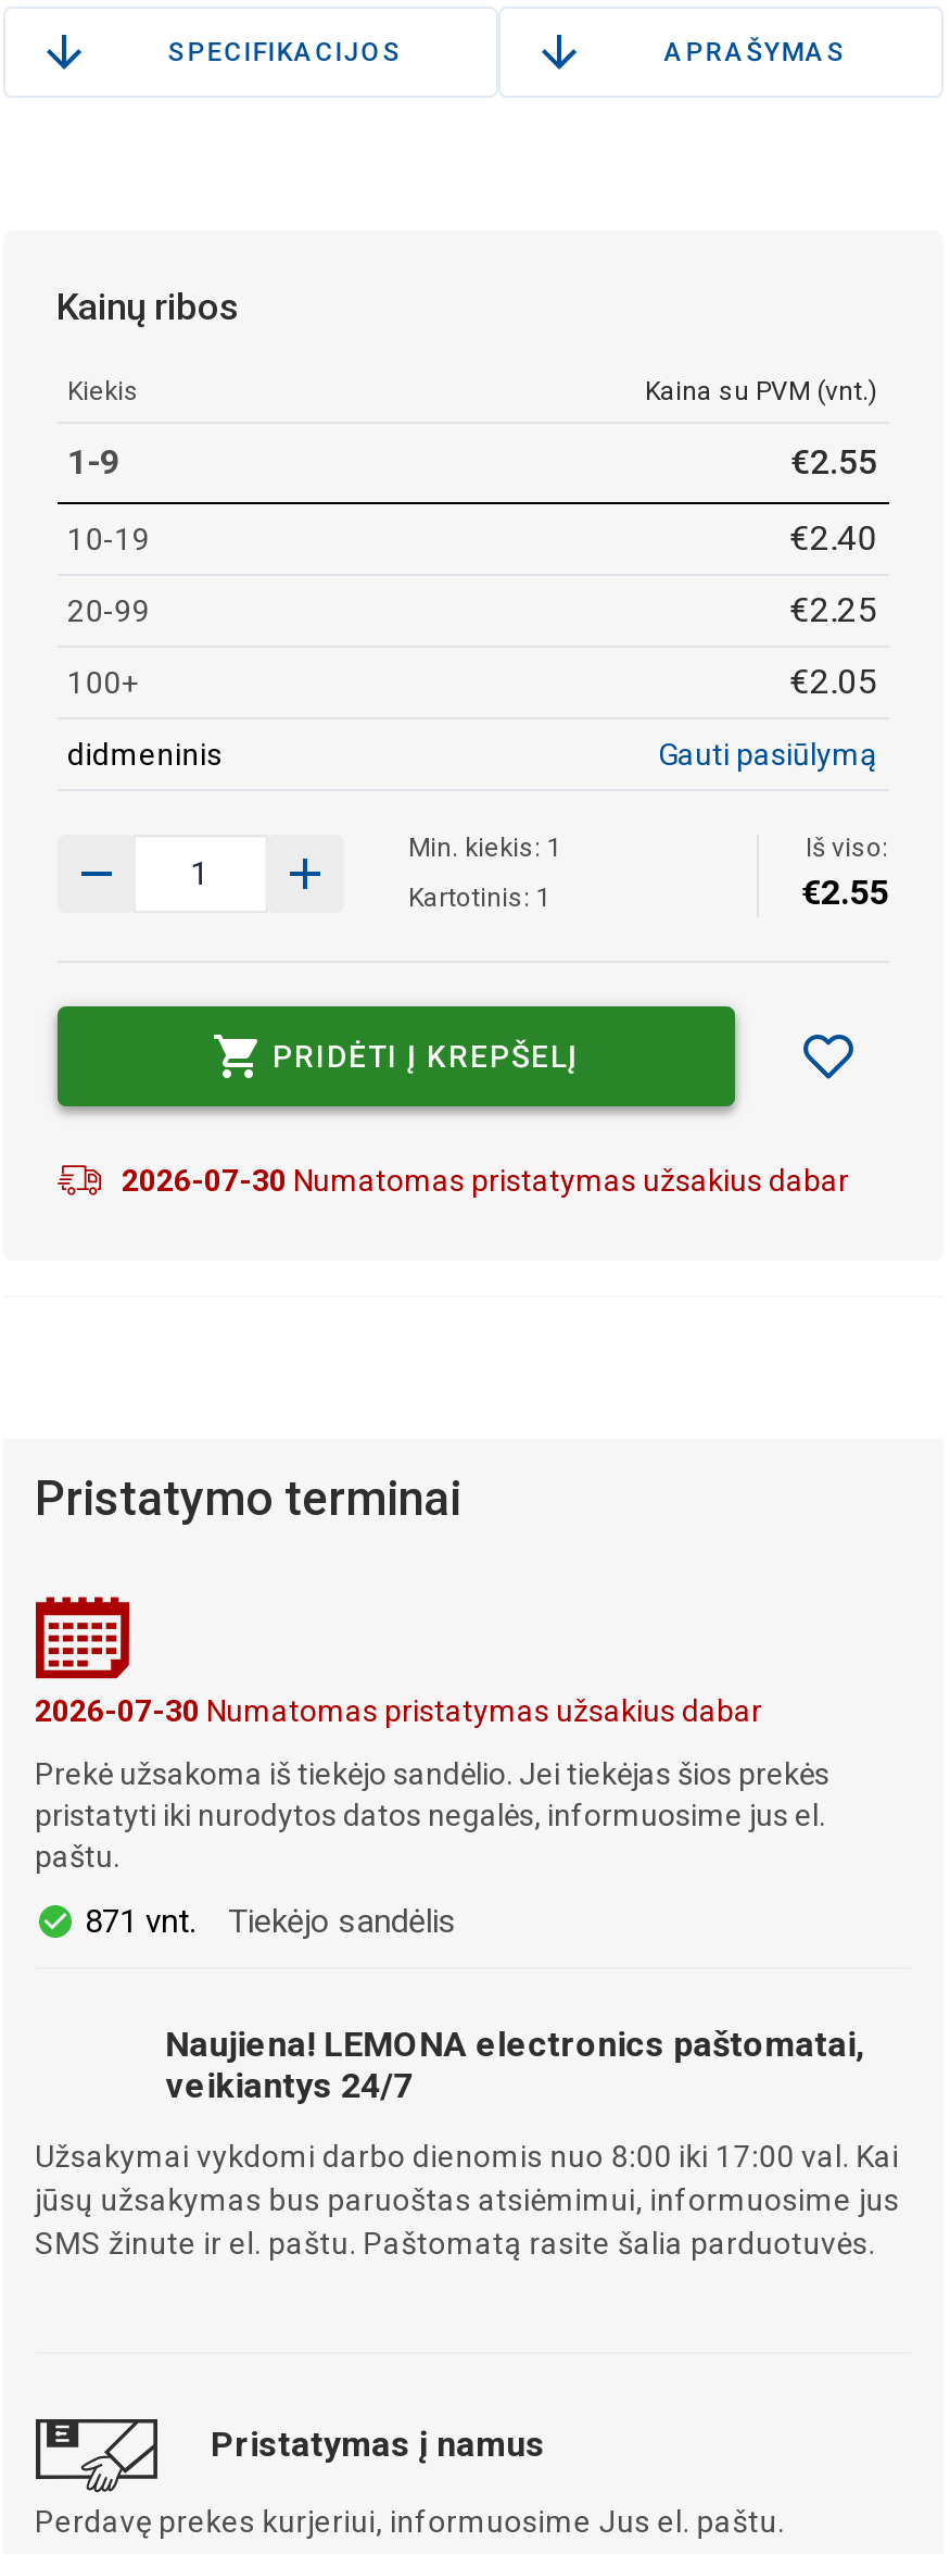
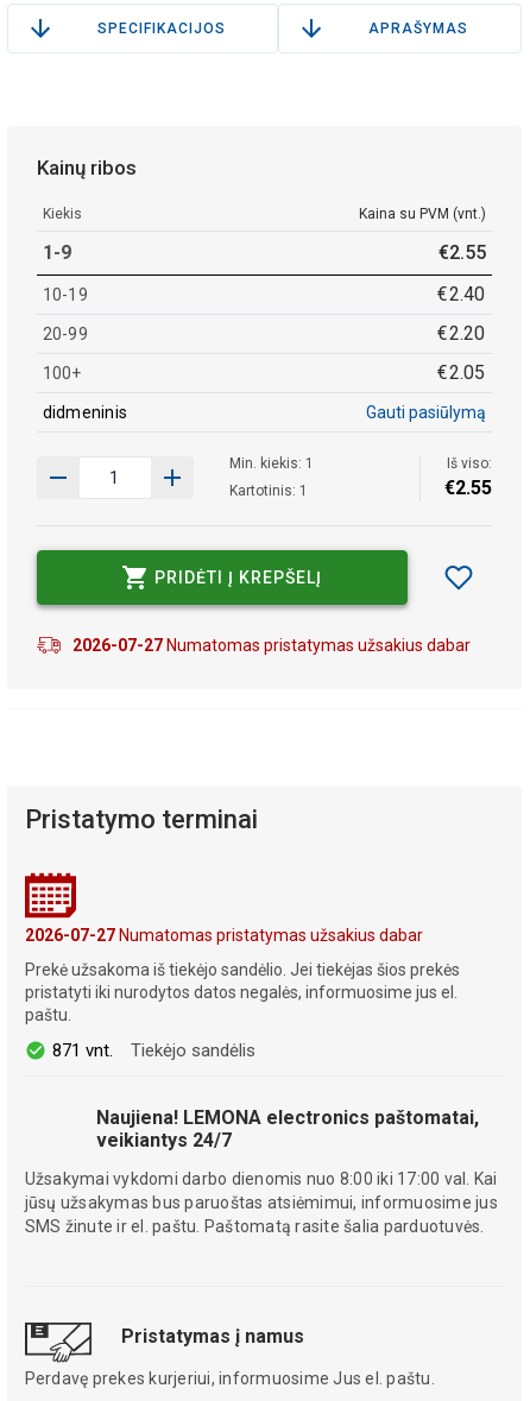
- €2.25
+ €2.20

- 2026-07-30 Numatomas pristatymas užsakius dabar
+ 2026-07-27 Numatomas pristatymas užsakius dabar

- 2026-07-30 Numatomas pristatymas užsakius dabar
+ 2026-07-27 Numatomas pristatymas užsakius dabar
